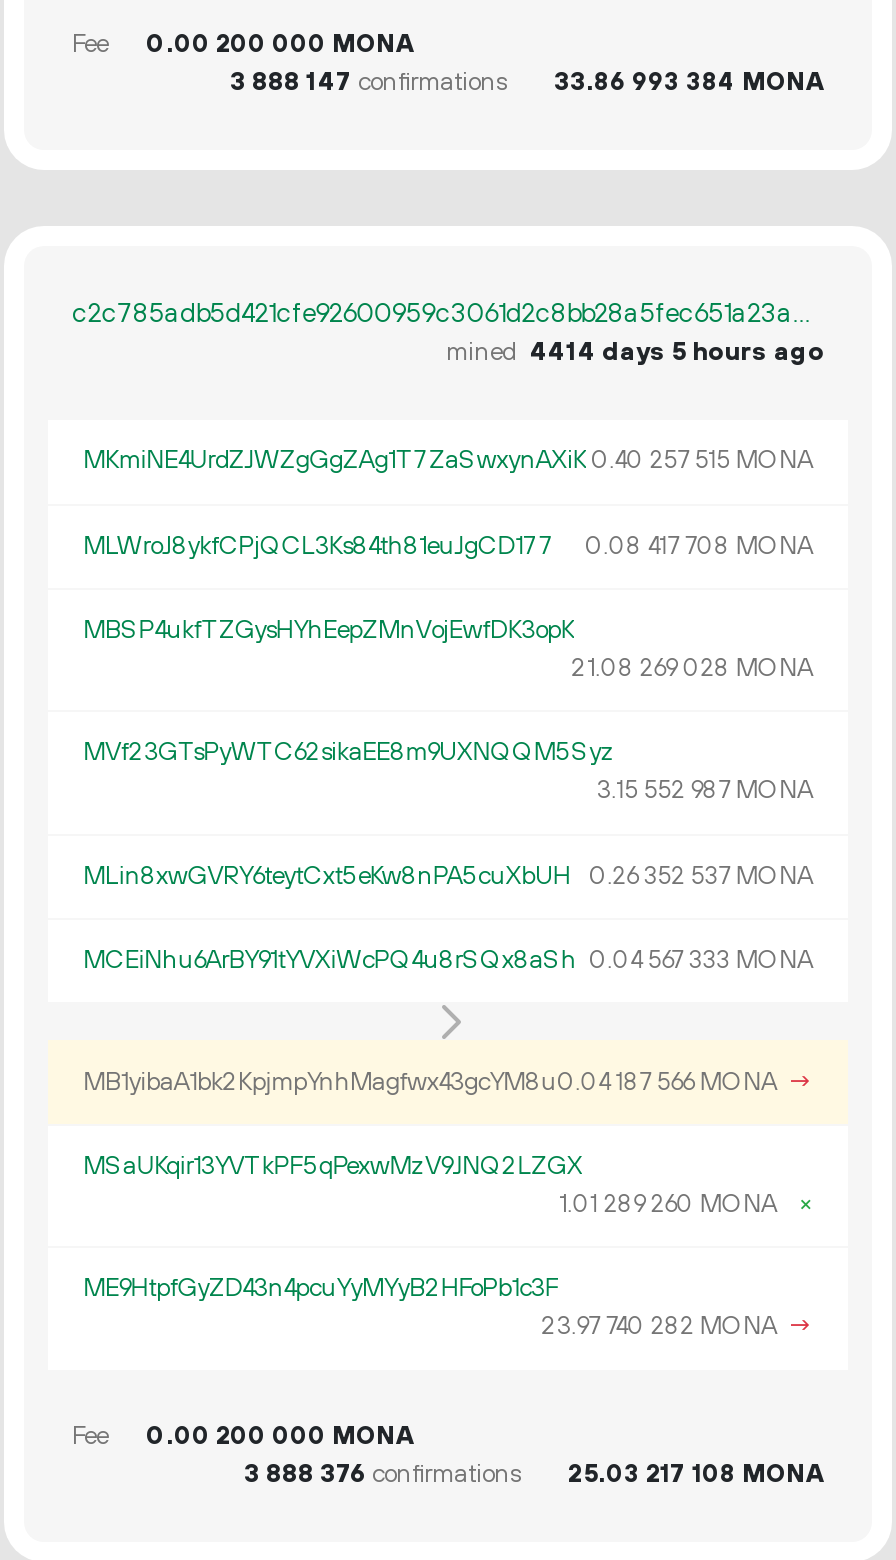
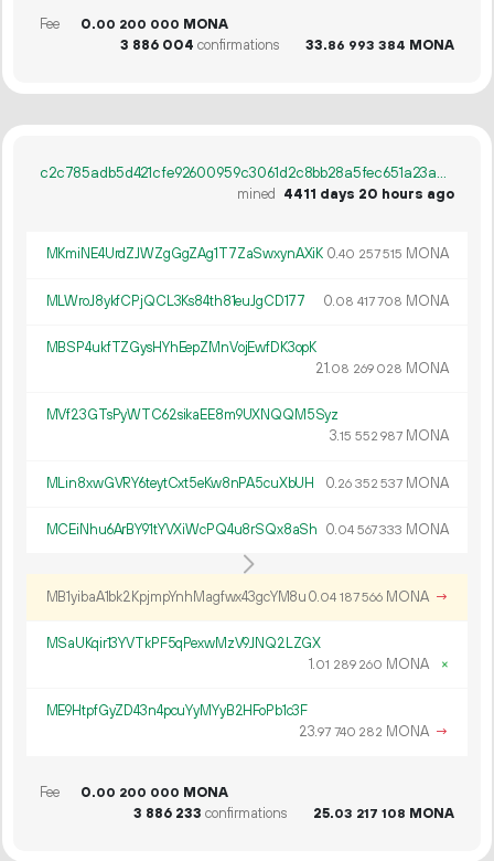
- 3 888 147 confirmations
+ 3 886 004 confirmations

- mined 4414 days 5 hours ago
+ mined 4411 days 20 hours ago

- 3 888 376 confirmations
+ 3 886 233 confirmations
